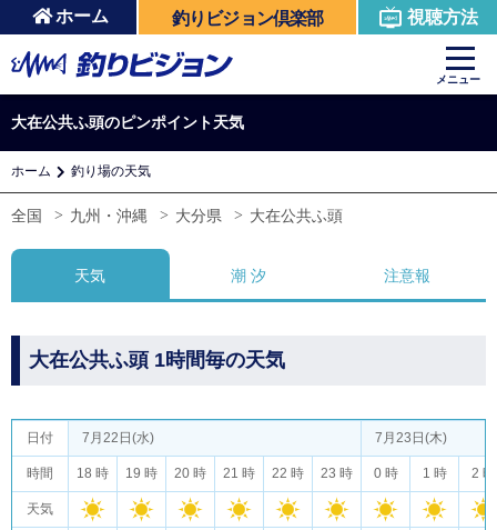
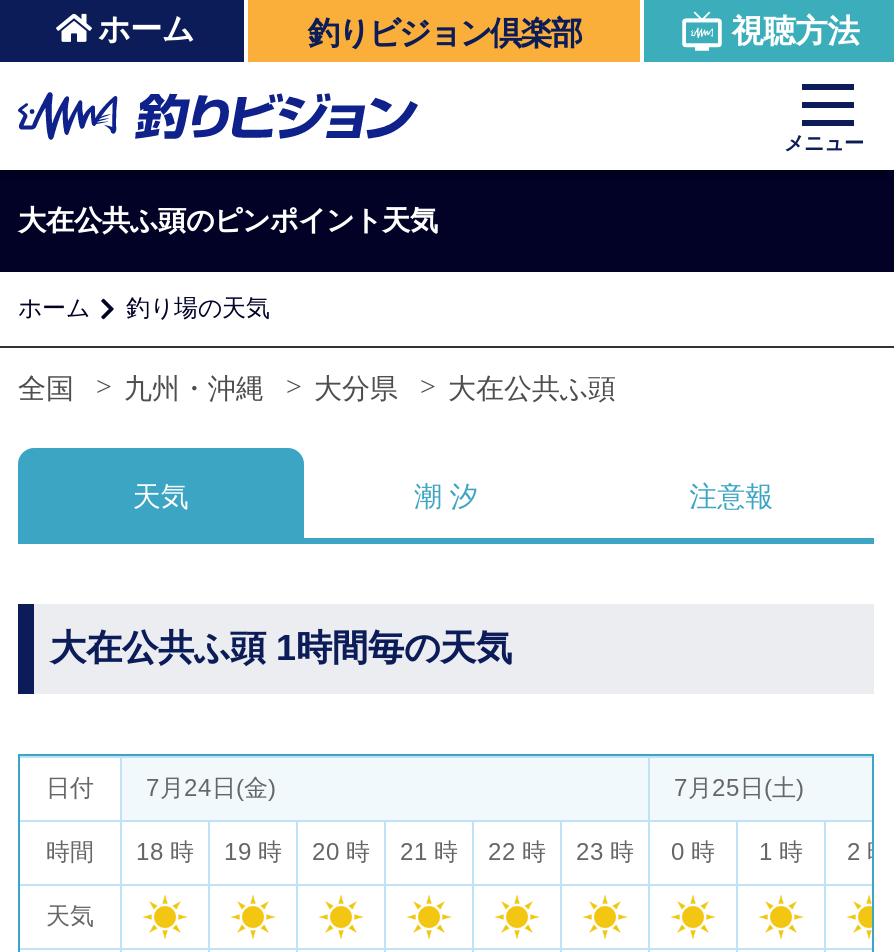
- 日付 7月22日(水)
+ 日付 7月24日(金)

- 7月23日(木)
+ 7月25日(土)
